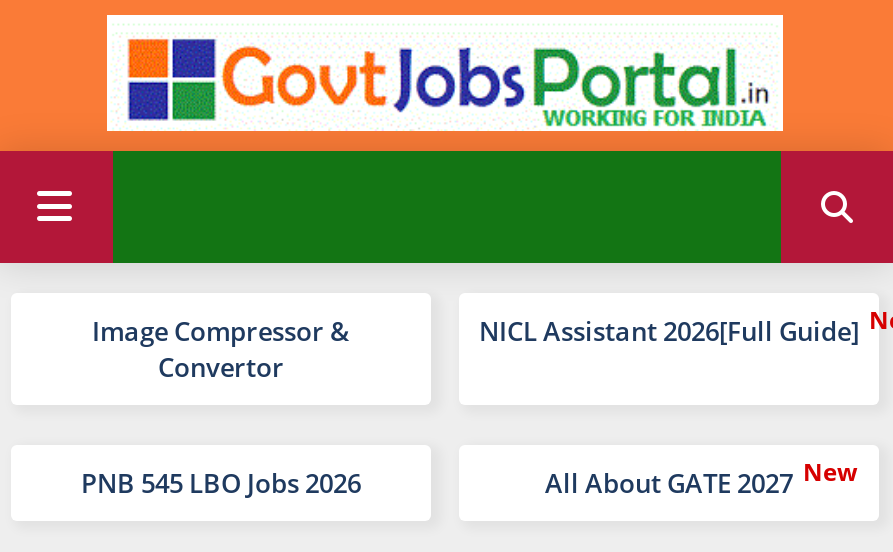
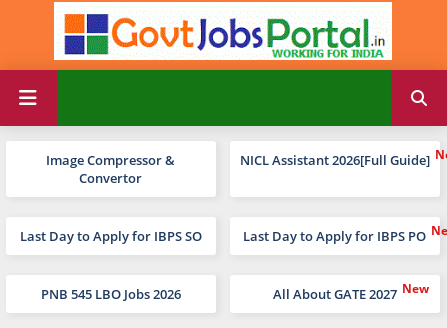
+ Last Day to Apply for IBPS SO
+ Last Day to Apply for IBPS PO
